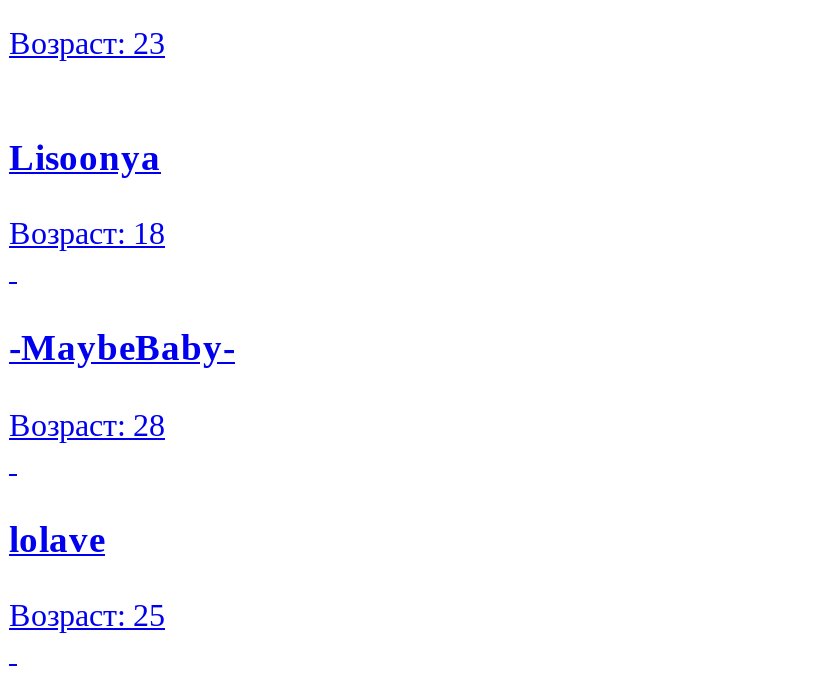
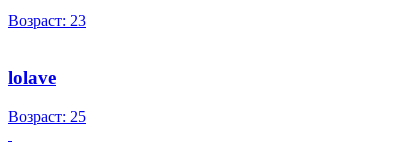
- Lisoonya
- Возраст: 18
- -MaybeBaby-
- Возраст: 28
